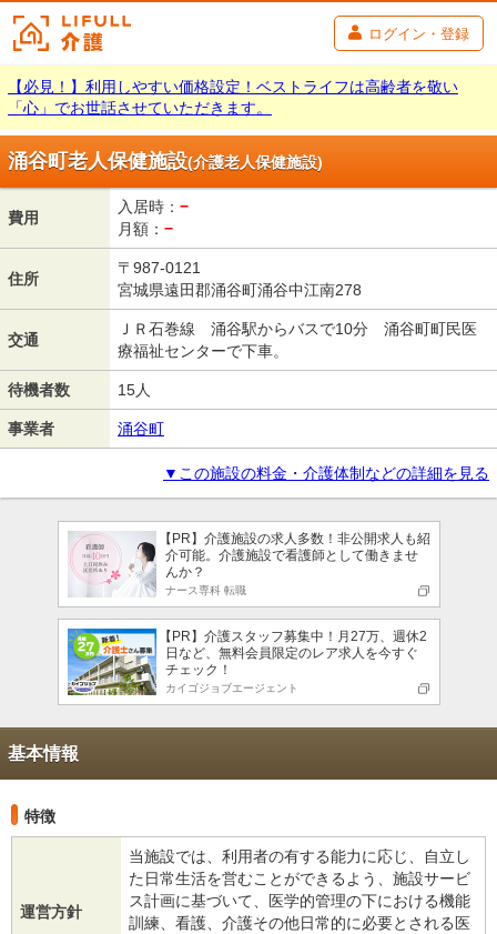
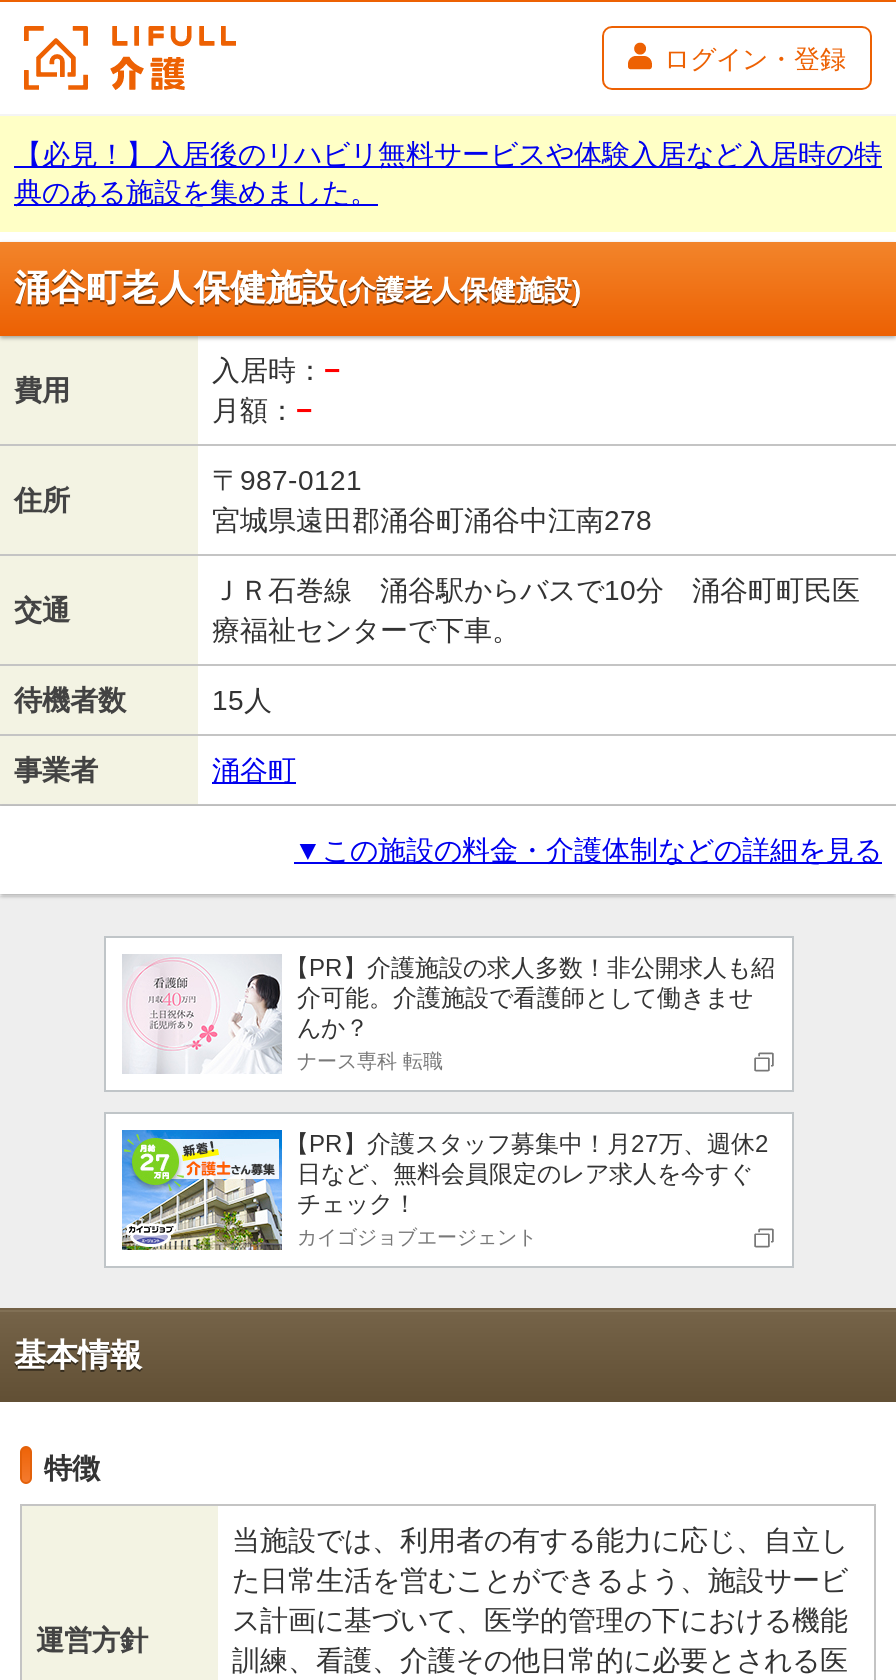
- 【必見！】利用しやすい価格設定！ベストライフは高齢者を敬い
- 「心」でお世話させていただきます。
+ 【必見！】入居後のリハビリ無料サービスや体験入居など入居時の特
+ 典のある施設を集めました。
